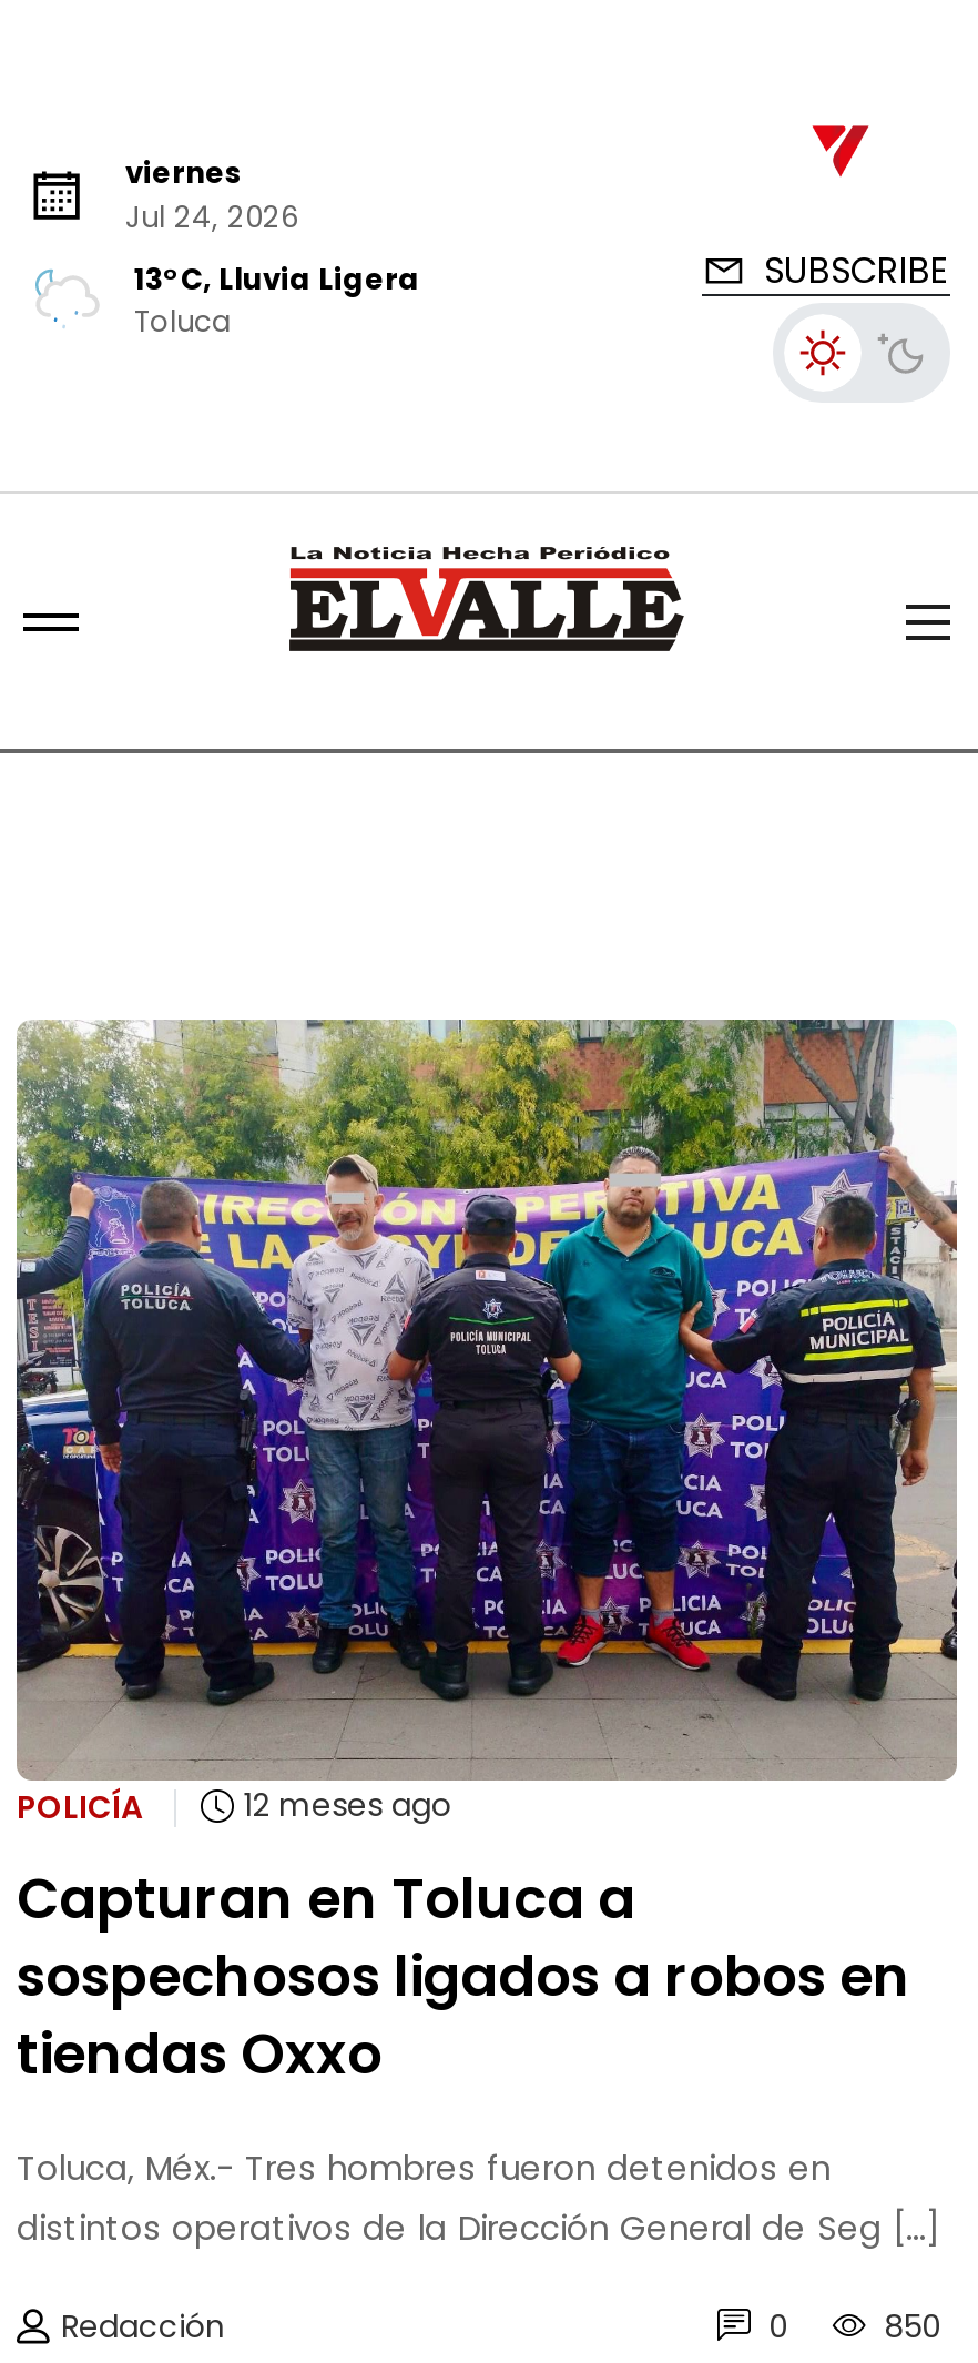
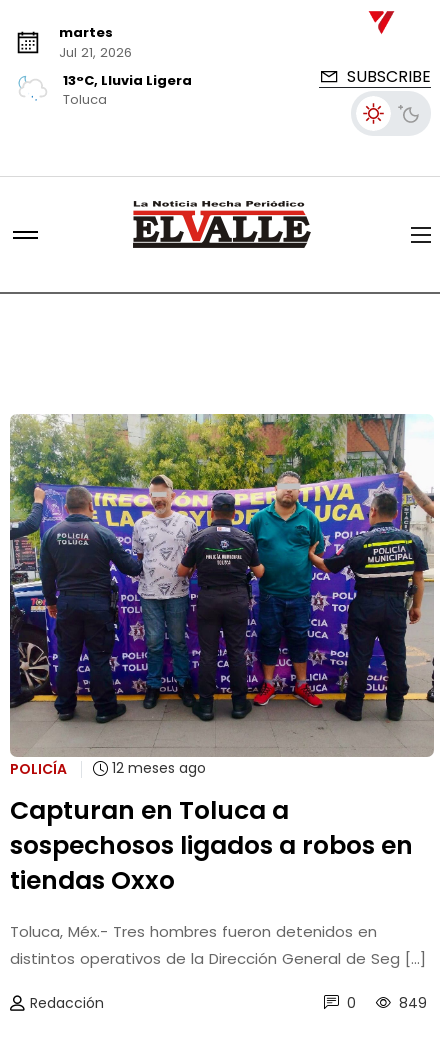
- viernes
- Jul 24, 2026
+ martes
+ Jul 21, 2026

- 0 850
+ 0 849
